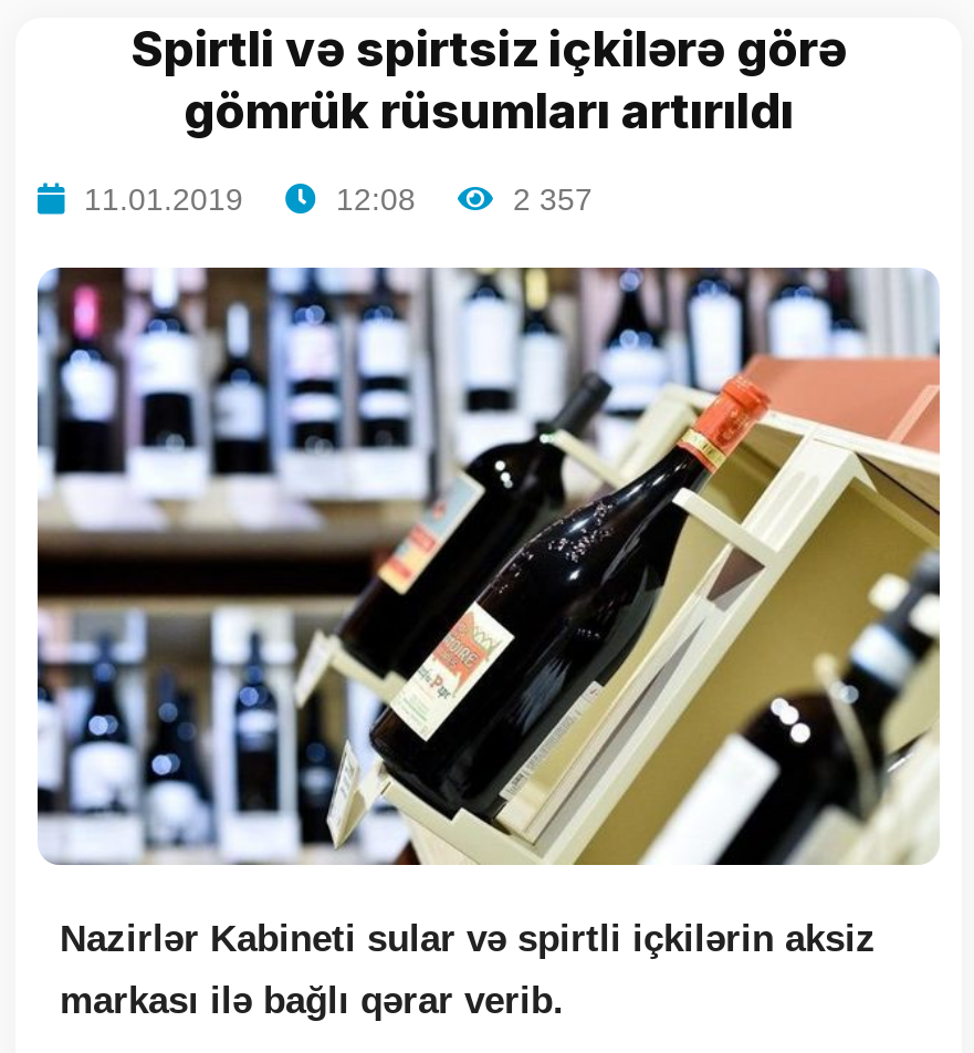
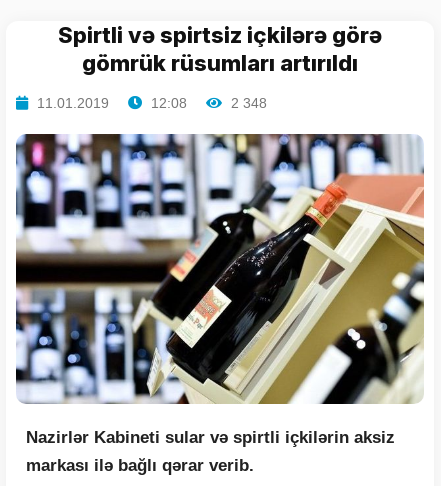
- 2 357
+ 2 348
